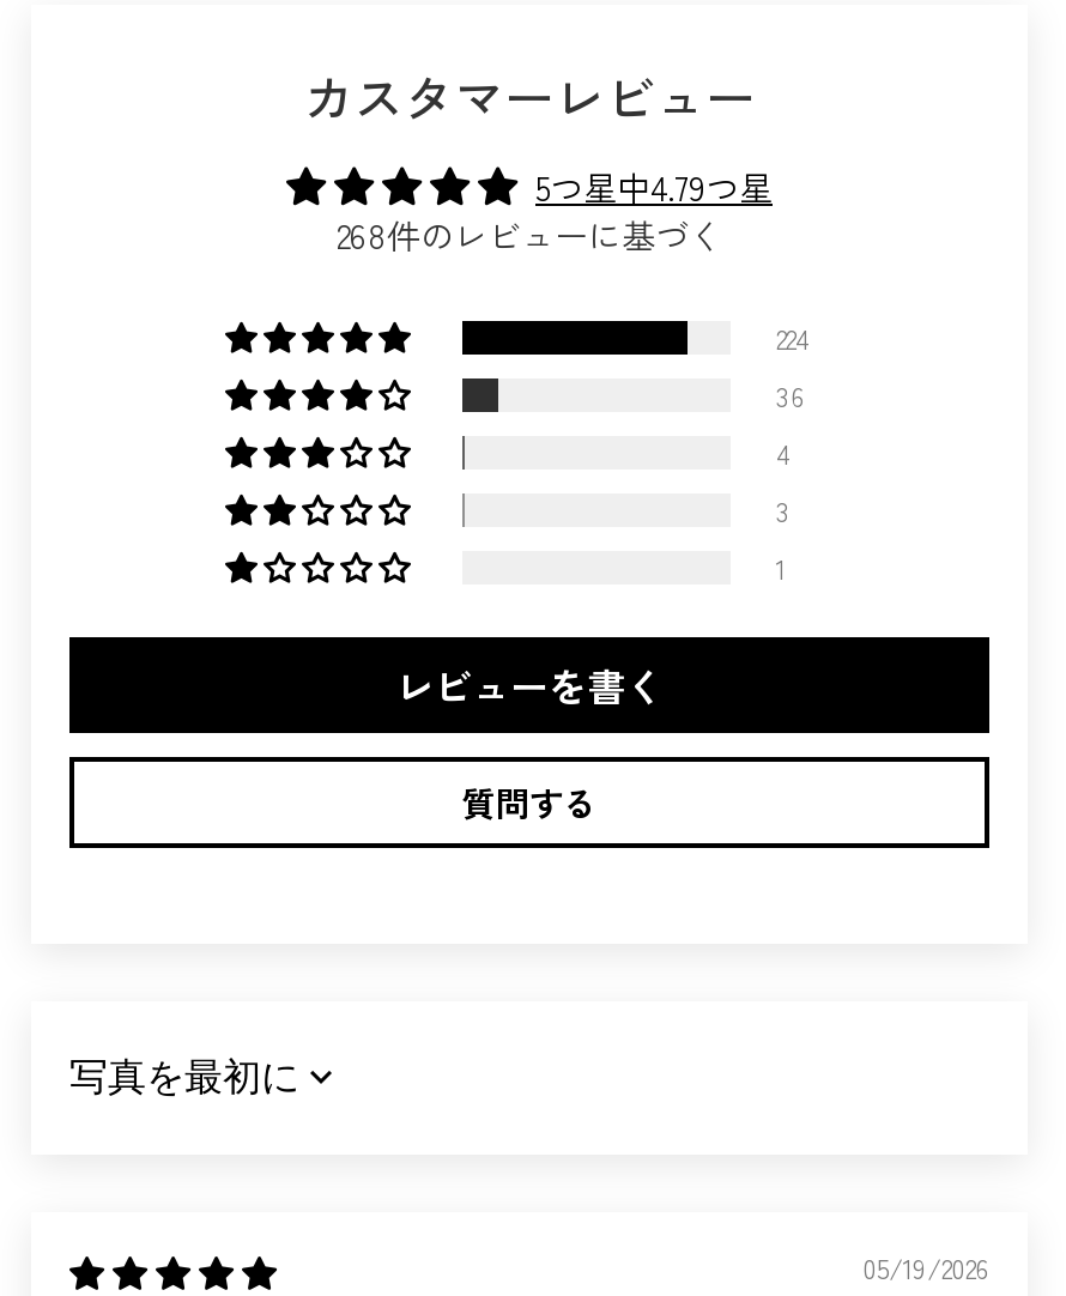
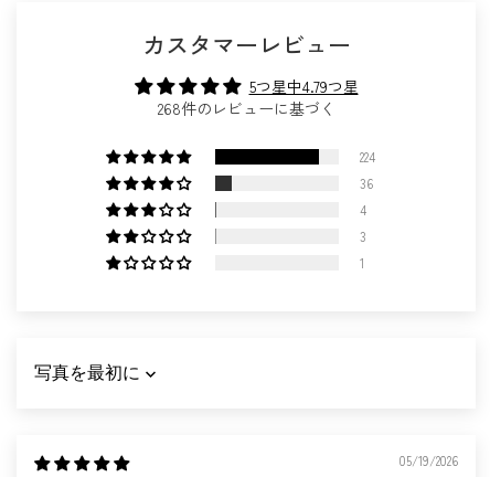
- レビューを書く
- 質問する
